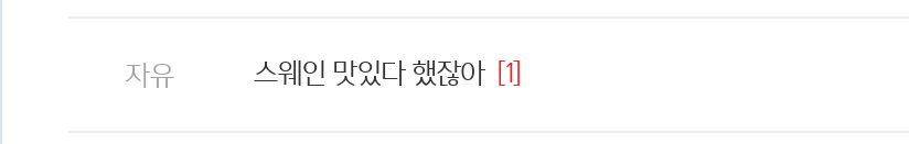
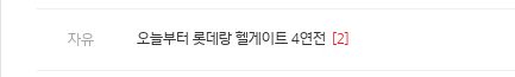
- 스웨인 맛있다 했잖아 [1]
+ 오늘부터 롯데랑 헬게이트 4연전 [2]
